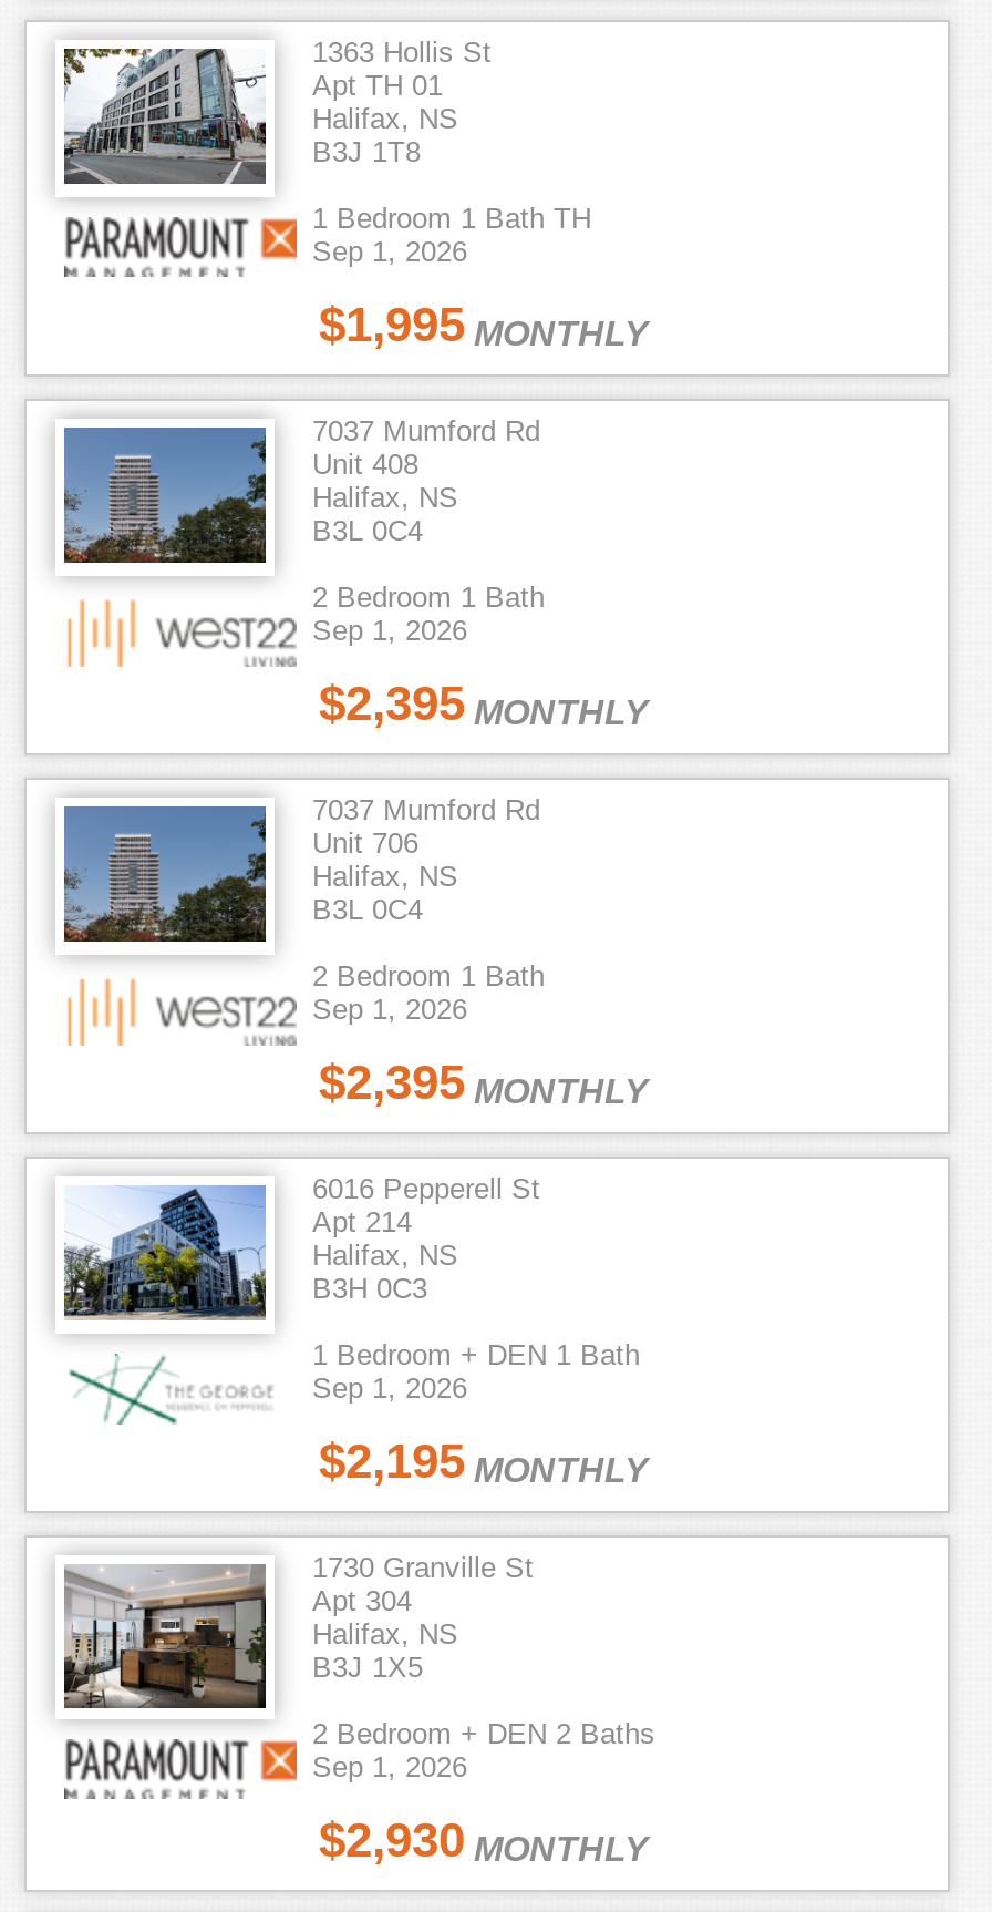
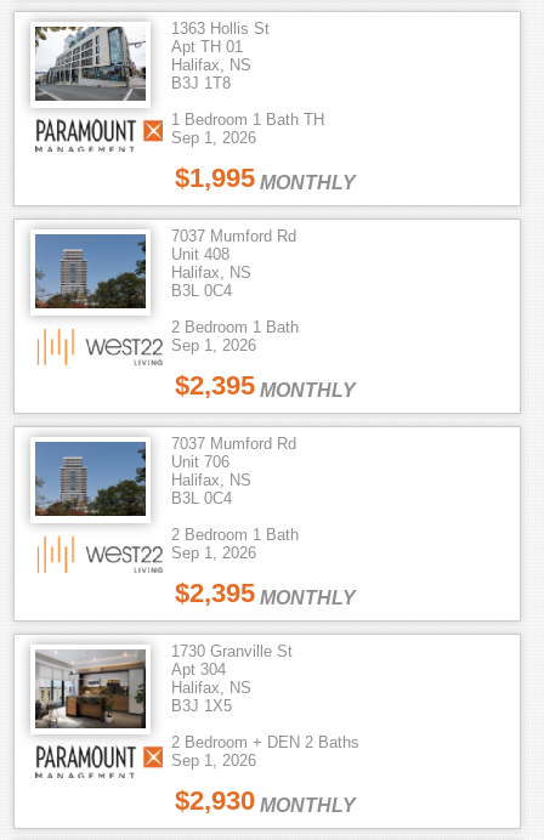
- [image]
- 6016 Pepperell St
- Apt 214
- Halifax, NS
- B3H 0C3
- 1 Bedroom + DEN 1 Bath
- Sep 1, 2026
- $2,195 MONTHLY

- [image]
